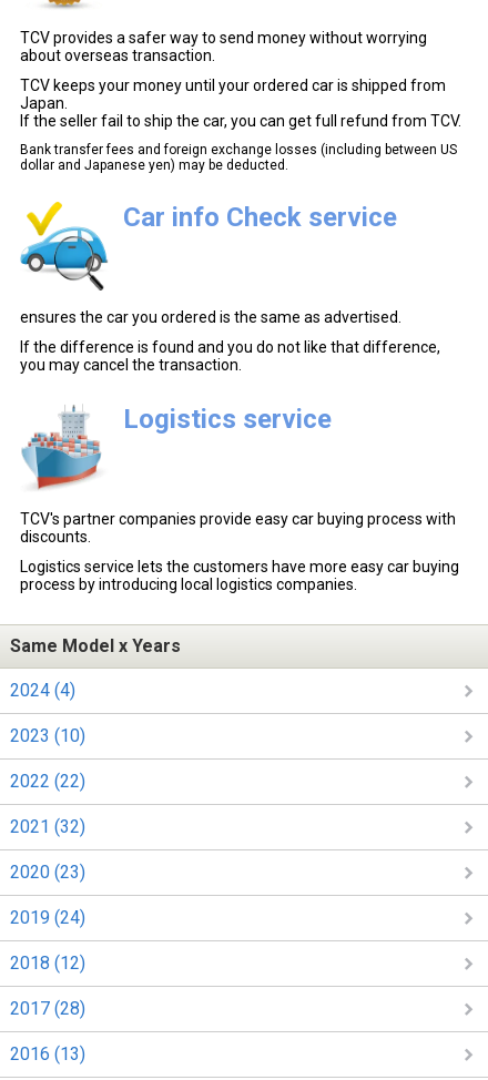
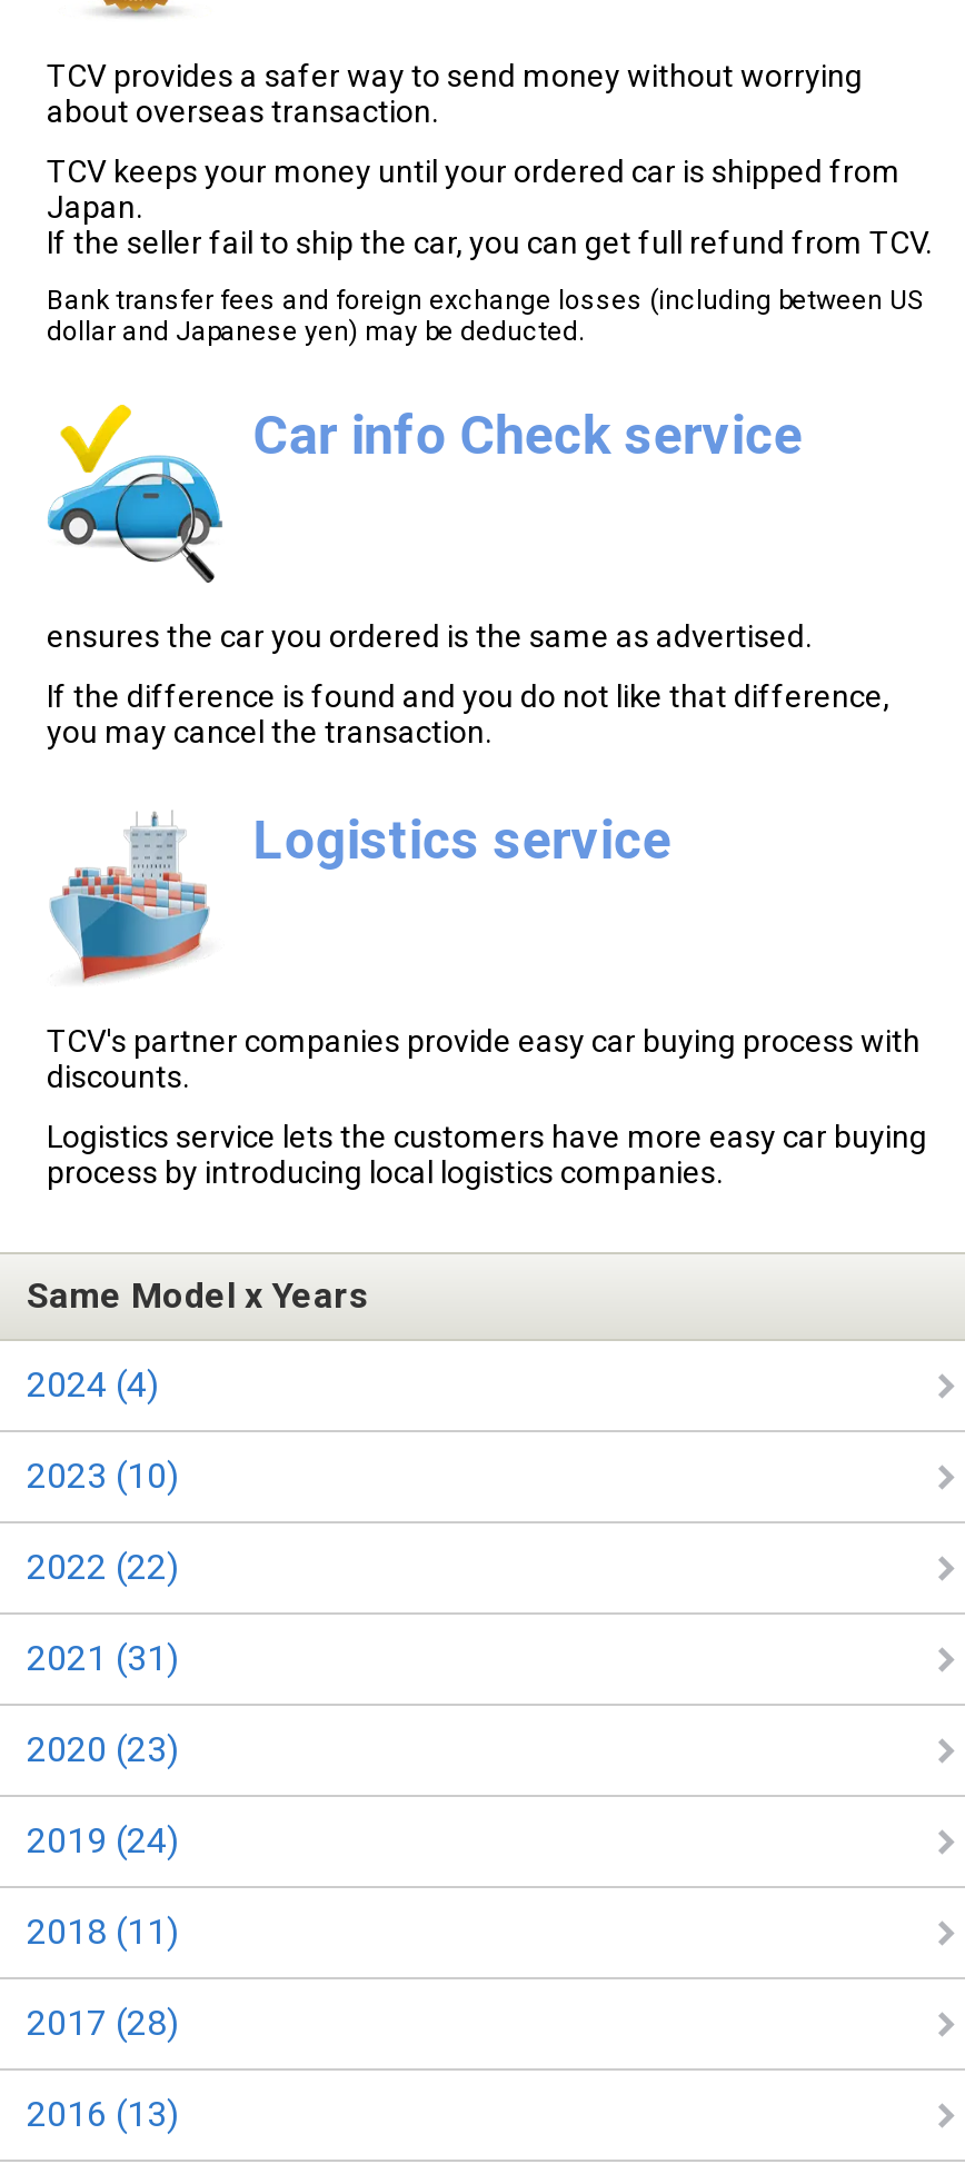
- 2021 (32)
+ 2021 (31)

- 2018 (12)
+ 2018 (11)
